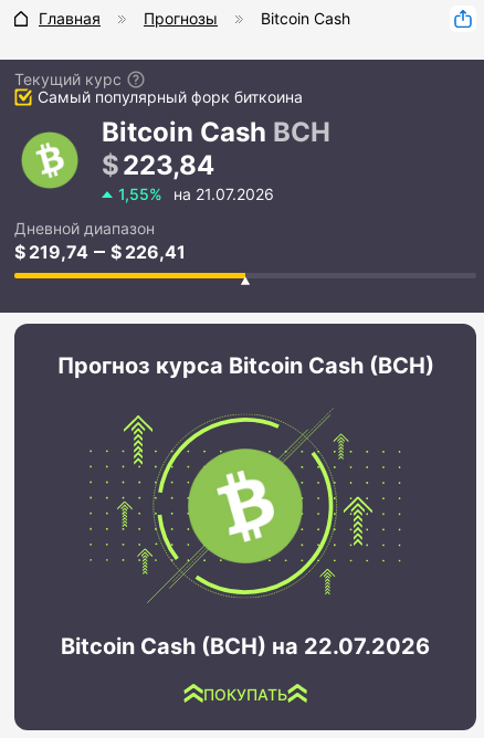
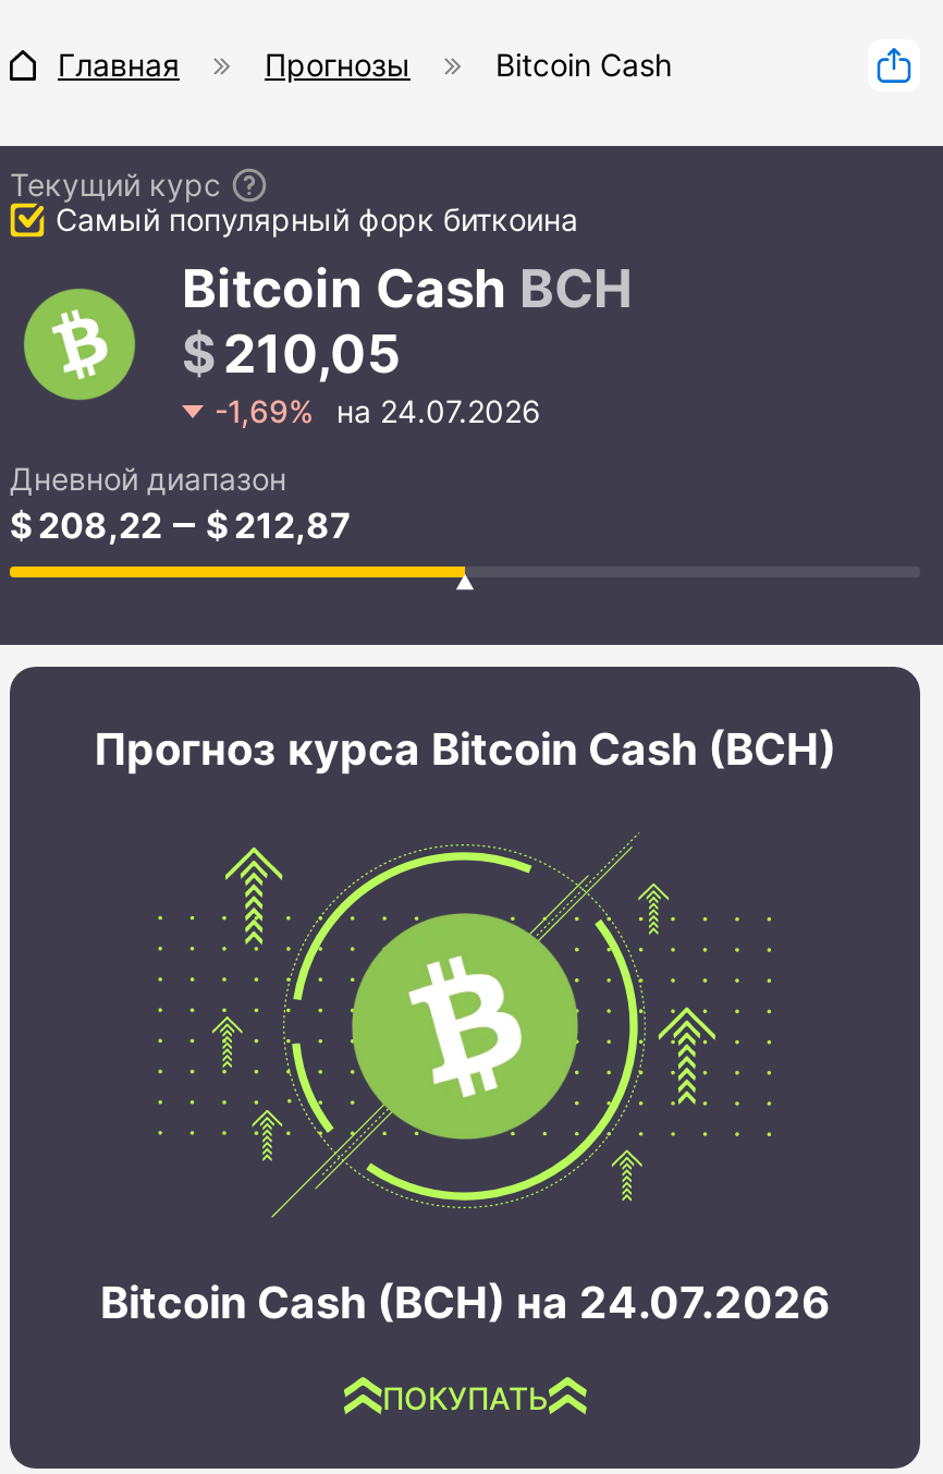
- 223,84
+ 210,05

- 1,55% на 21.07.2026
+ -1,69% на 24.07.2026

- 219,74
+ 208,22

- 226,41
+ 212,87

- Bitcoin Cash (BCH) на 22.07.2026
+ Bitcoin Cash (BCH) на 24.07.2026
